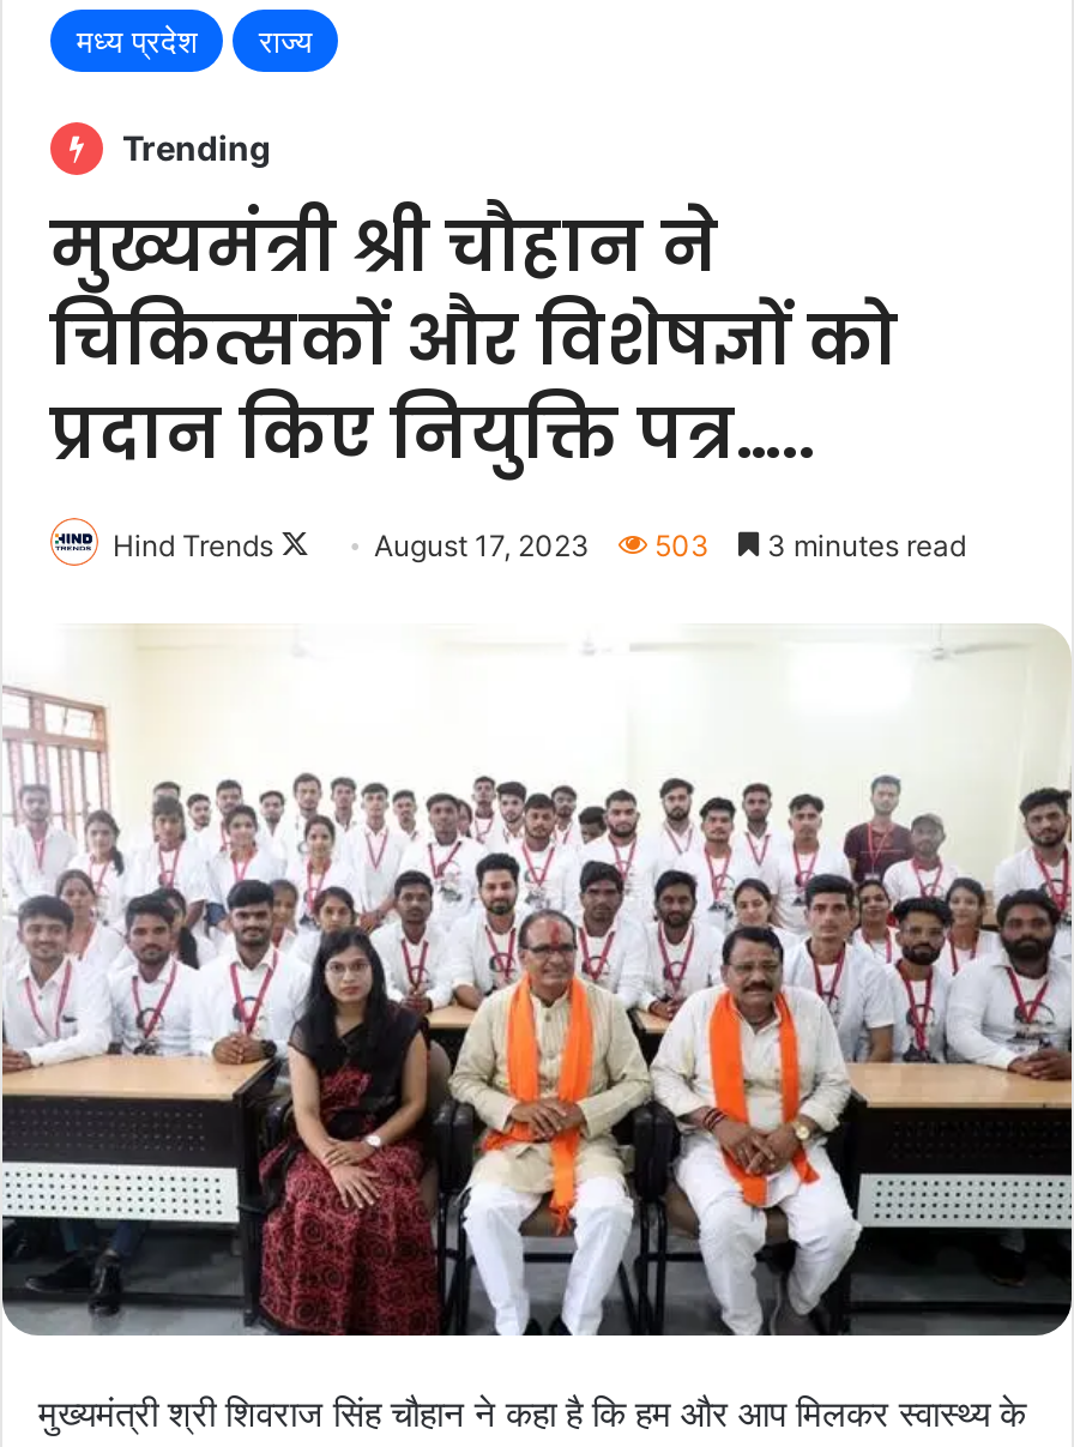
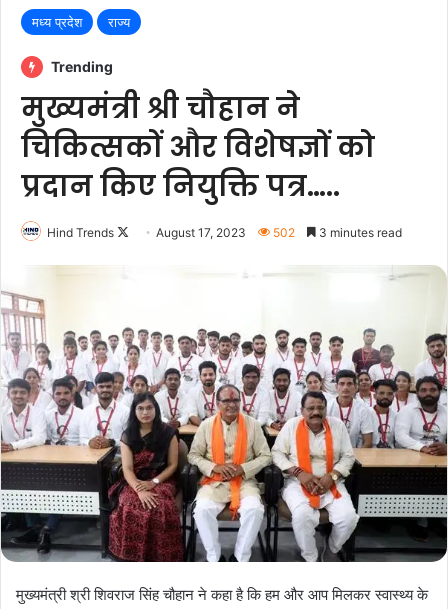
- 503
+ 502
